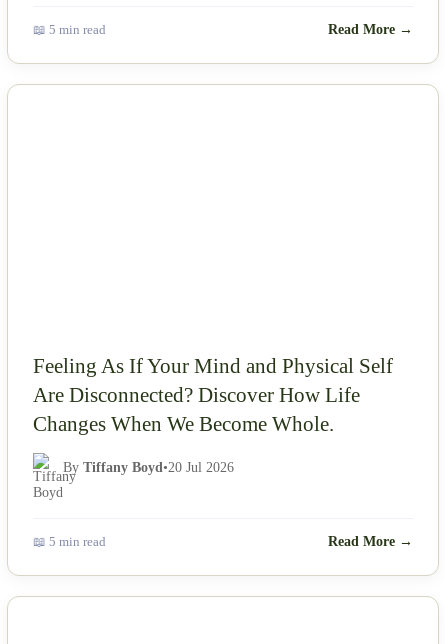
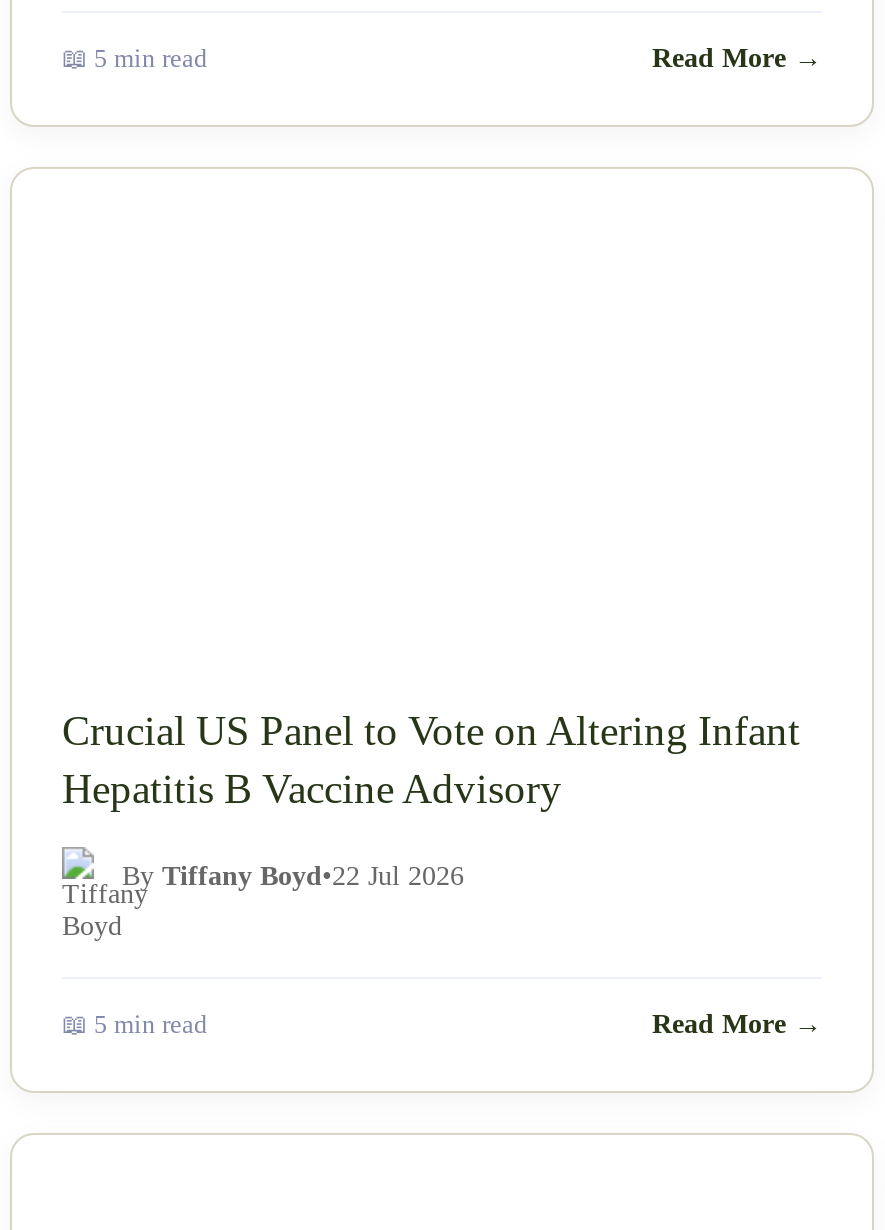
- Feeling As If Your Mind and Physical Self
- Are Disconnected? Discover How Life
- Changes When We Become Whole.
+ Crucial US Panel to Vote on Altering Infant
+ Hepatitis B Vaccine Advisory

- By Tiffany Boyd•20 Jul 2026
+ By Tiffany Boyd•22 Jul 2026
